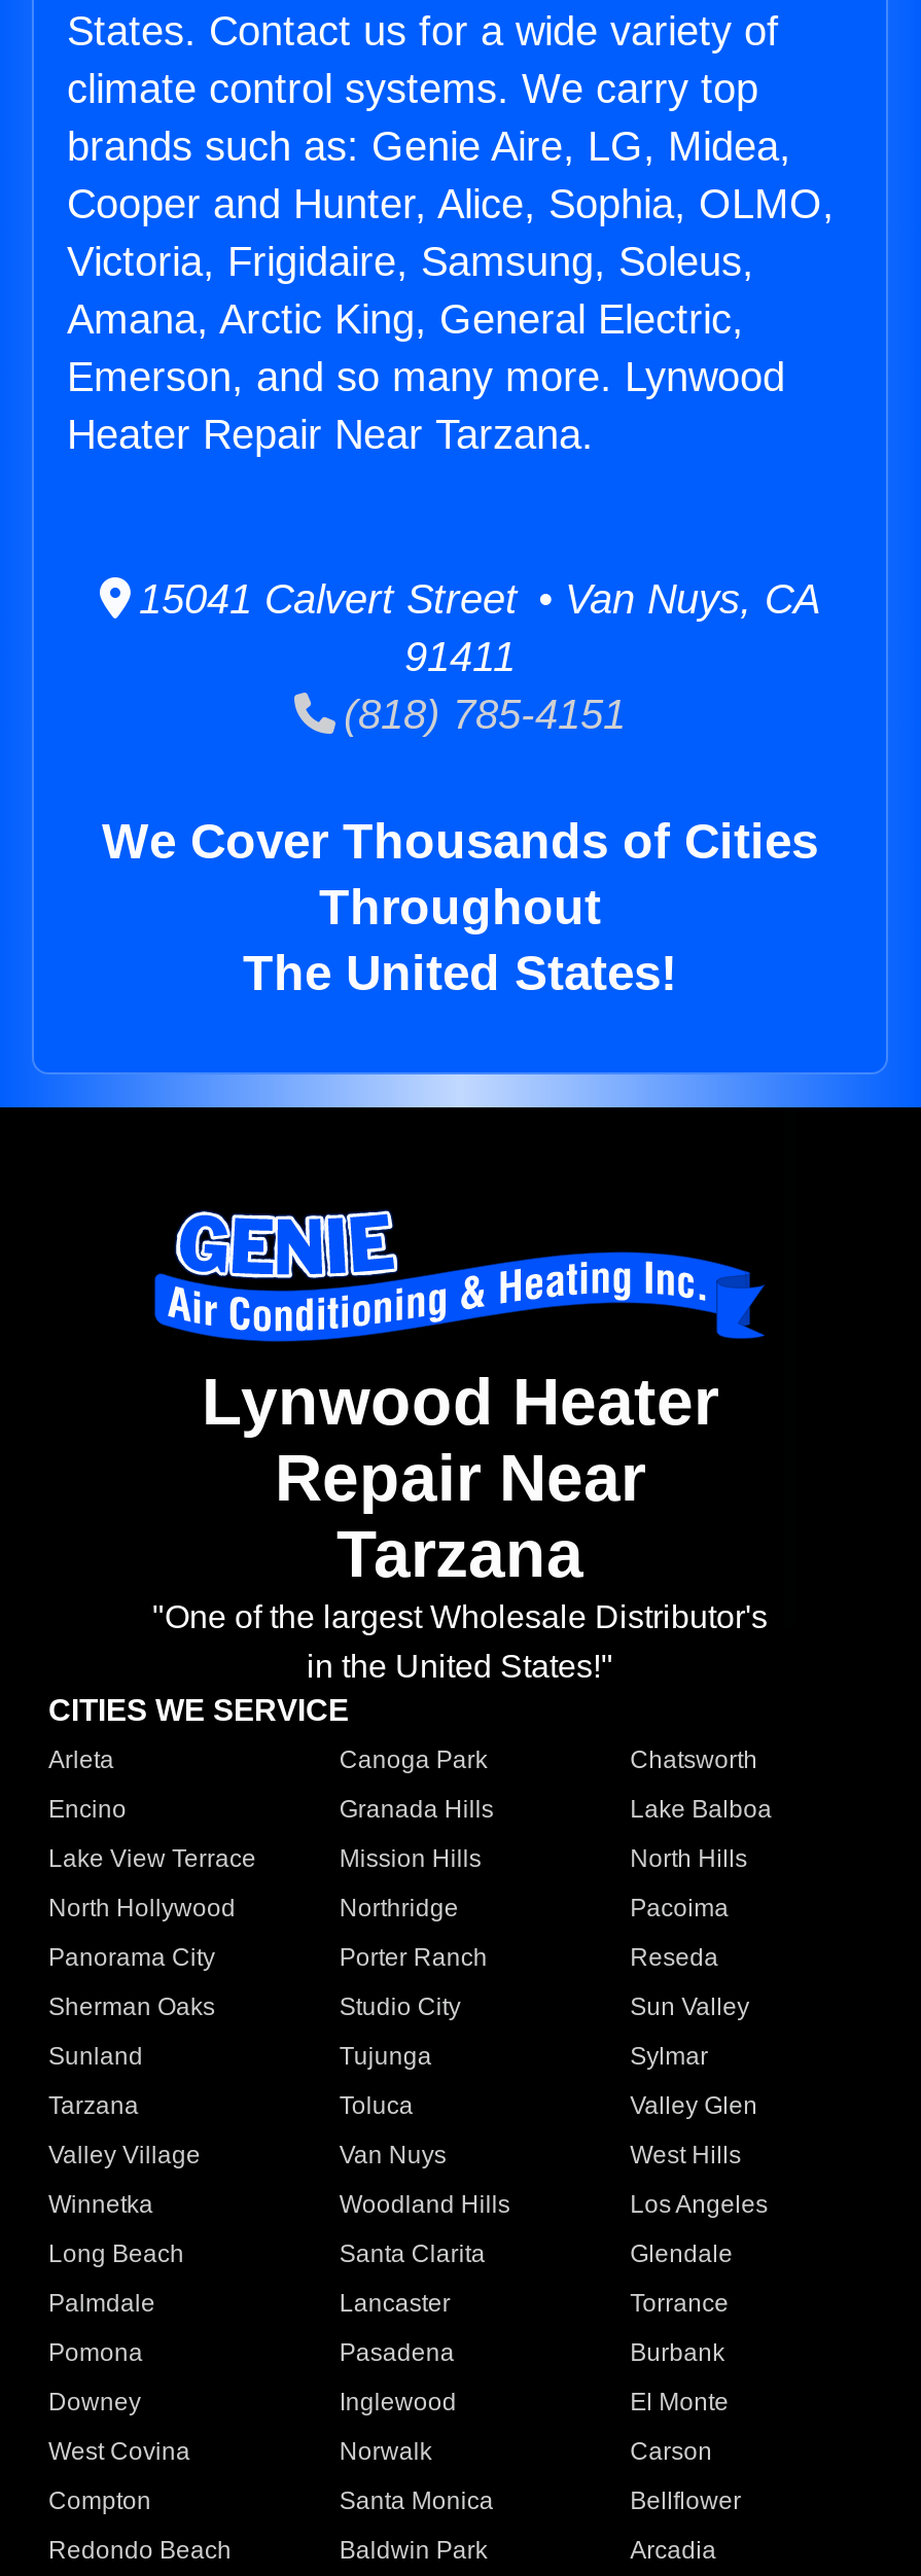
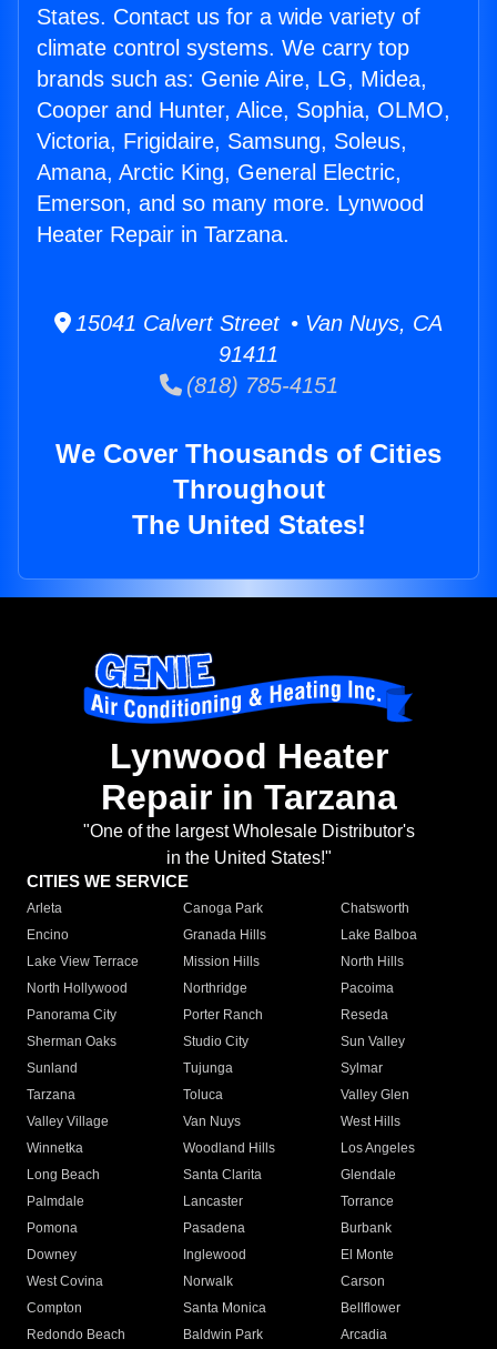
- Heater Repair Near Tarzana.
+ Heater Repair in Tarzana.

- Repair Near
- Tarzana
+ Repair in Tarzana
